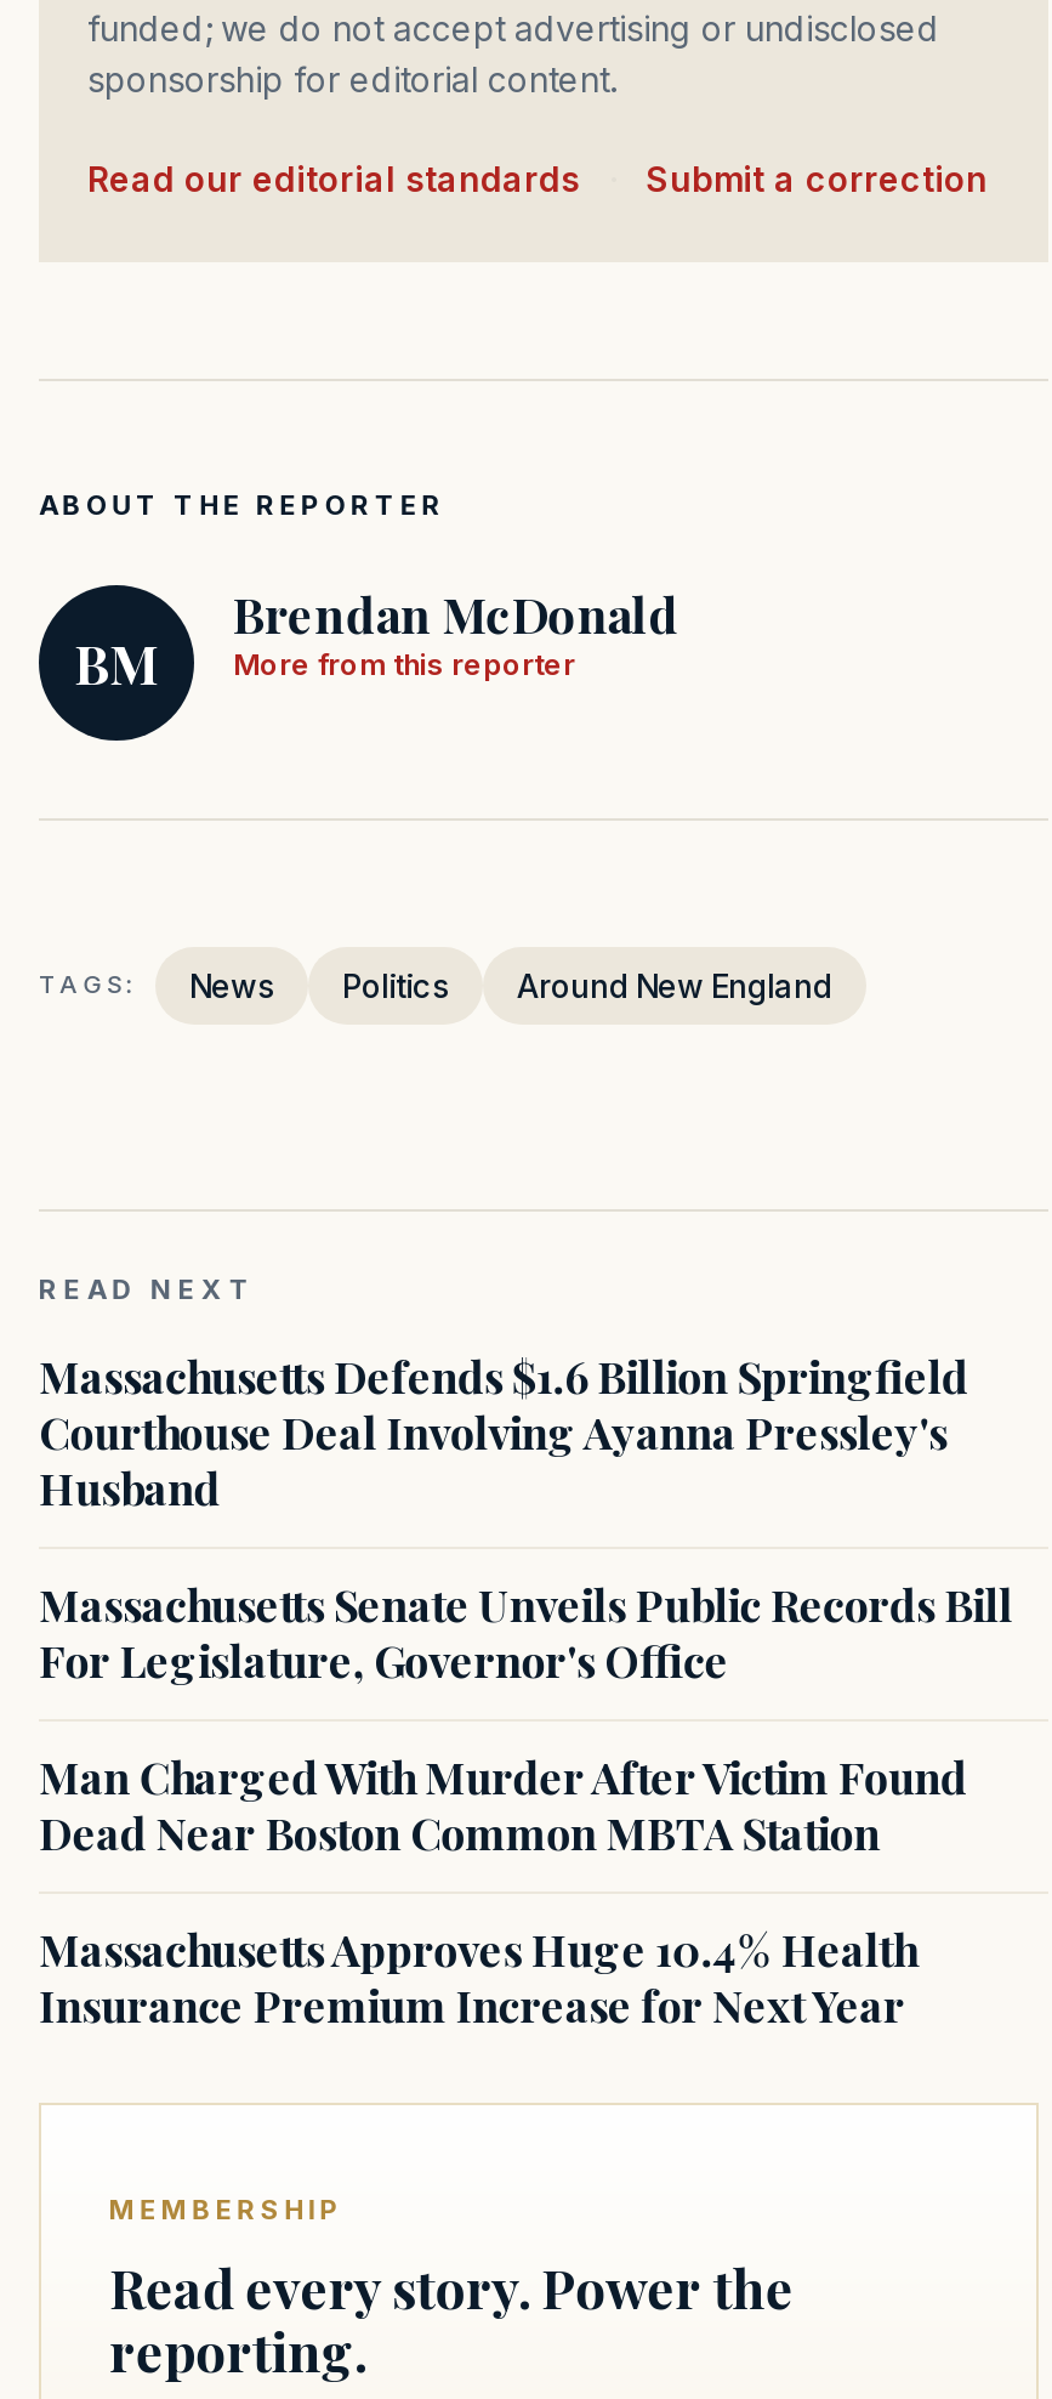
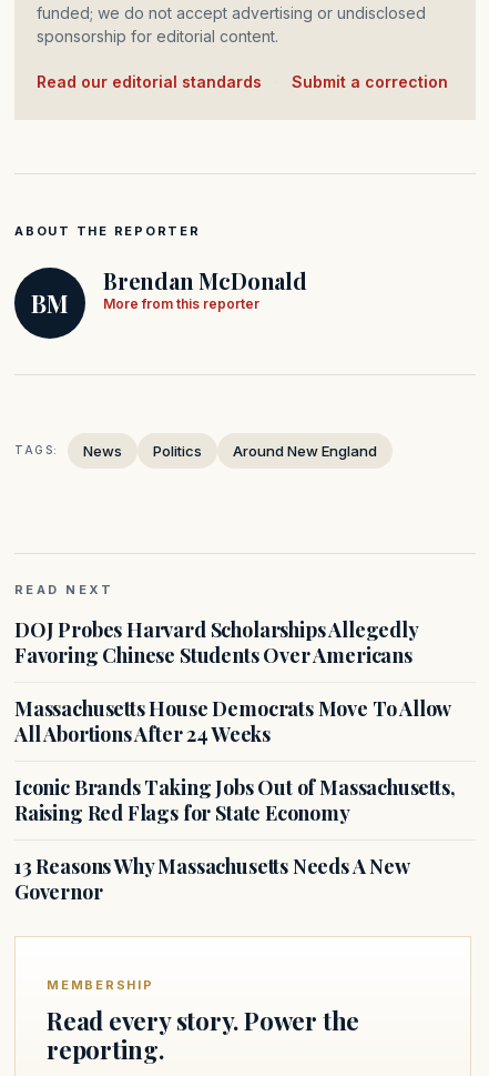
- Massachusetts Defends $1.6 Billion Springfield
- Courthouse Deal Involving Ayanna Pressley's
- Husband
+ DOJ Probes Harvard Scholarships Allegedly
+ Favoring Chinese Students Over Americans

- Massachusetts Senate Unveils Public Records Bill
- For Legislature, Governor's Office
+ Massachusetts House Democrats Move To Allow
+ All Abortions After 24 Weeks

- Man Charged With Murder After Victim Found
- Dead Near Boston Common MBTA Station
+ Iconic Brands Taking Jobs Out of Massachusetts,
+ Raising Red Flags for State Economy

- Massachusetts Approves Huge 10.4% Health
- Insurance Premium Increase for Next Year
+ 13 Reasons Why Massachusetts Needs A New
+ Governor
